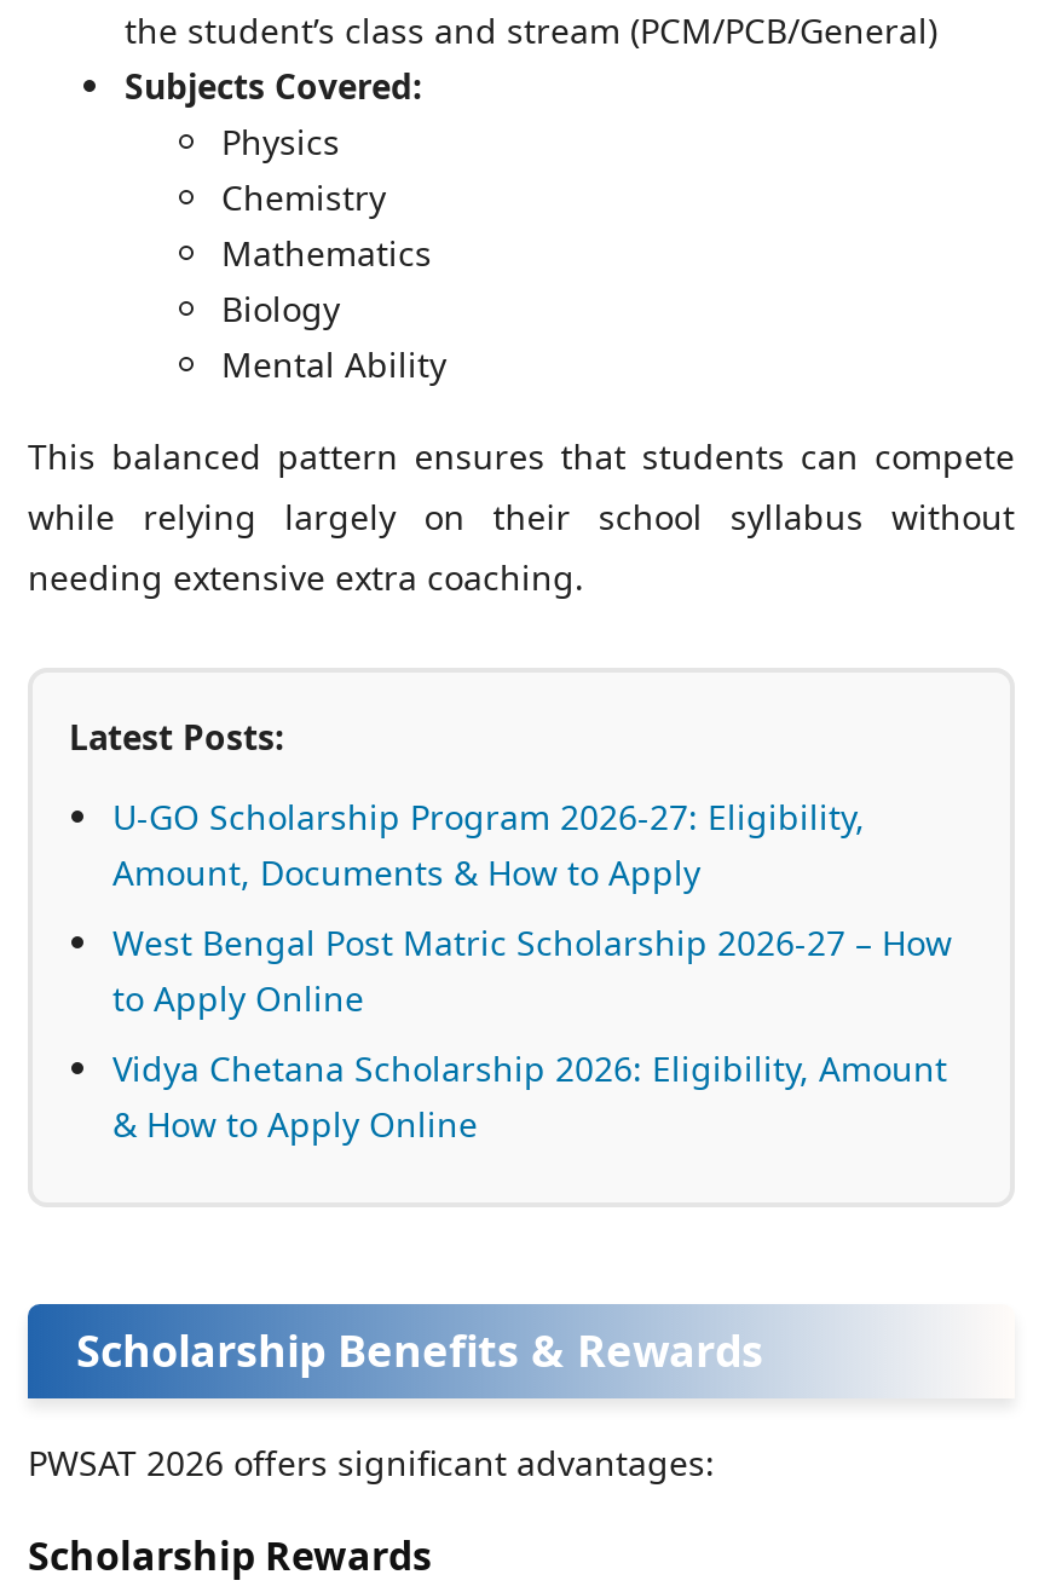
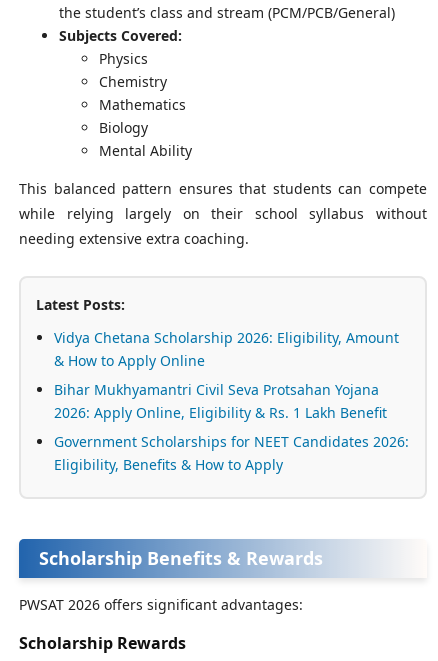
- U-GO Scholarship Program 2026-27: Eligibility,
- Amount, Documents & How to Apply
- West Bengal Post Matric Scholarship 2026-27 – How
- to Apply Online

moved up: Vidya Chetana Scholarship 2026: Eligibility, Amount | & How to Apply Online

+ Bihar Mukhyamantri Civil Seva Protsahan Yojana
+ 2026: Apply Online, Eligibility & Rs. 1 Lakh Benefit
+ Government Scholarships for NEET Candidates 2026:
+ Eligibility, Benefits & How to Apply
